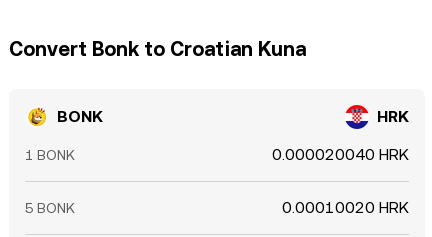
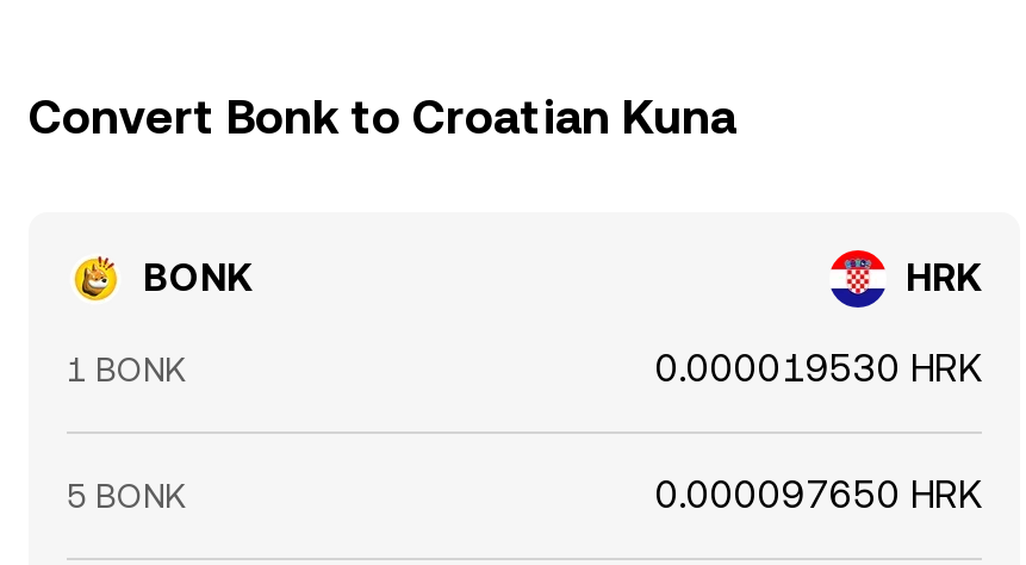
- 0.000020040 HRK
+ 0.000019530 HRK

- 0.00010020 HRK
+ 0.000097650 HRK
